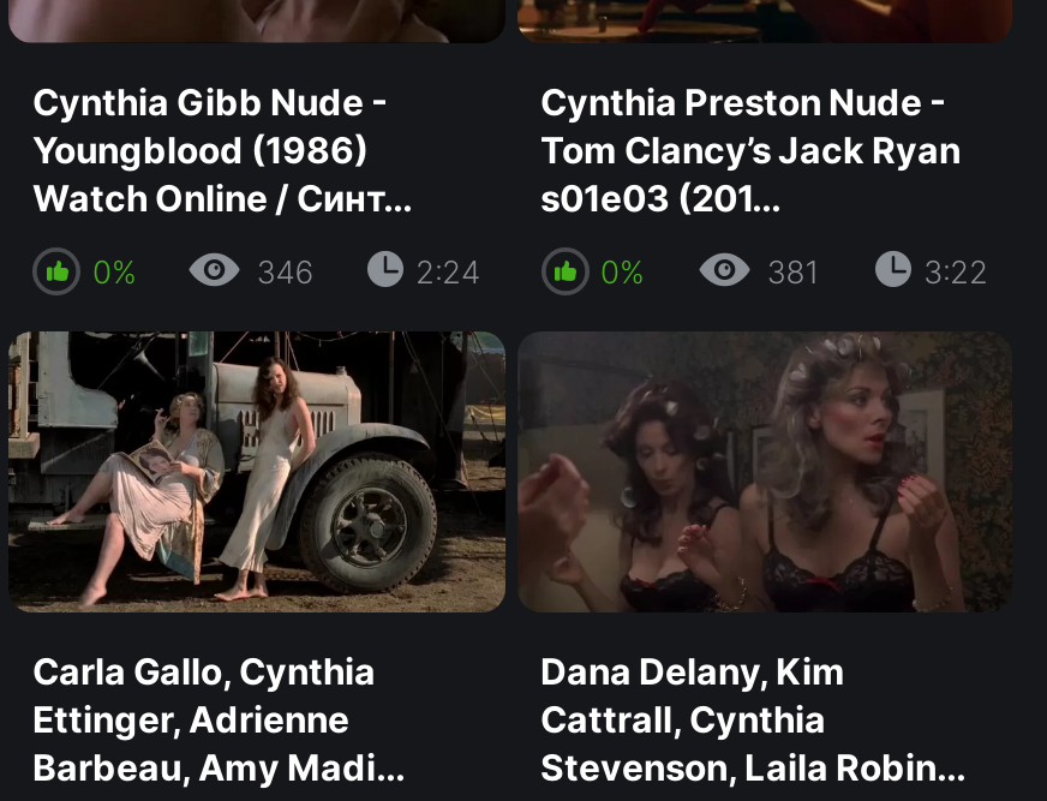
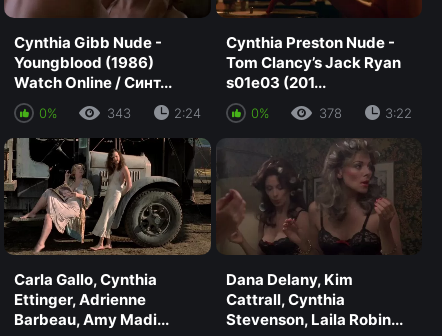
- 346
+ 343

- 381
+ 378
